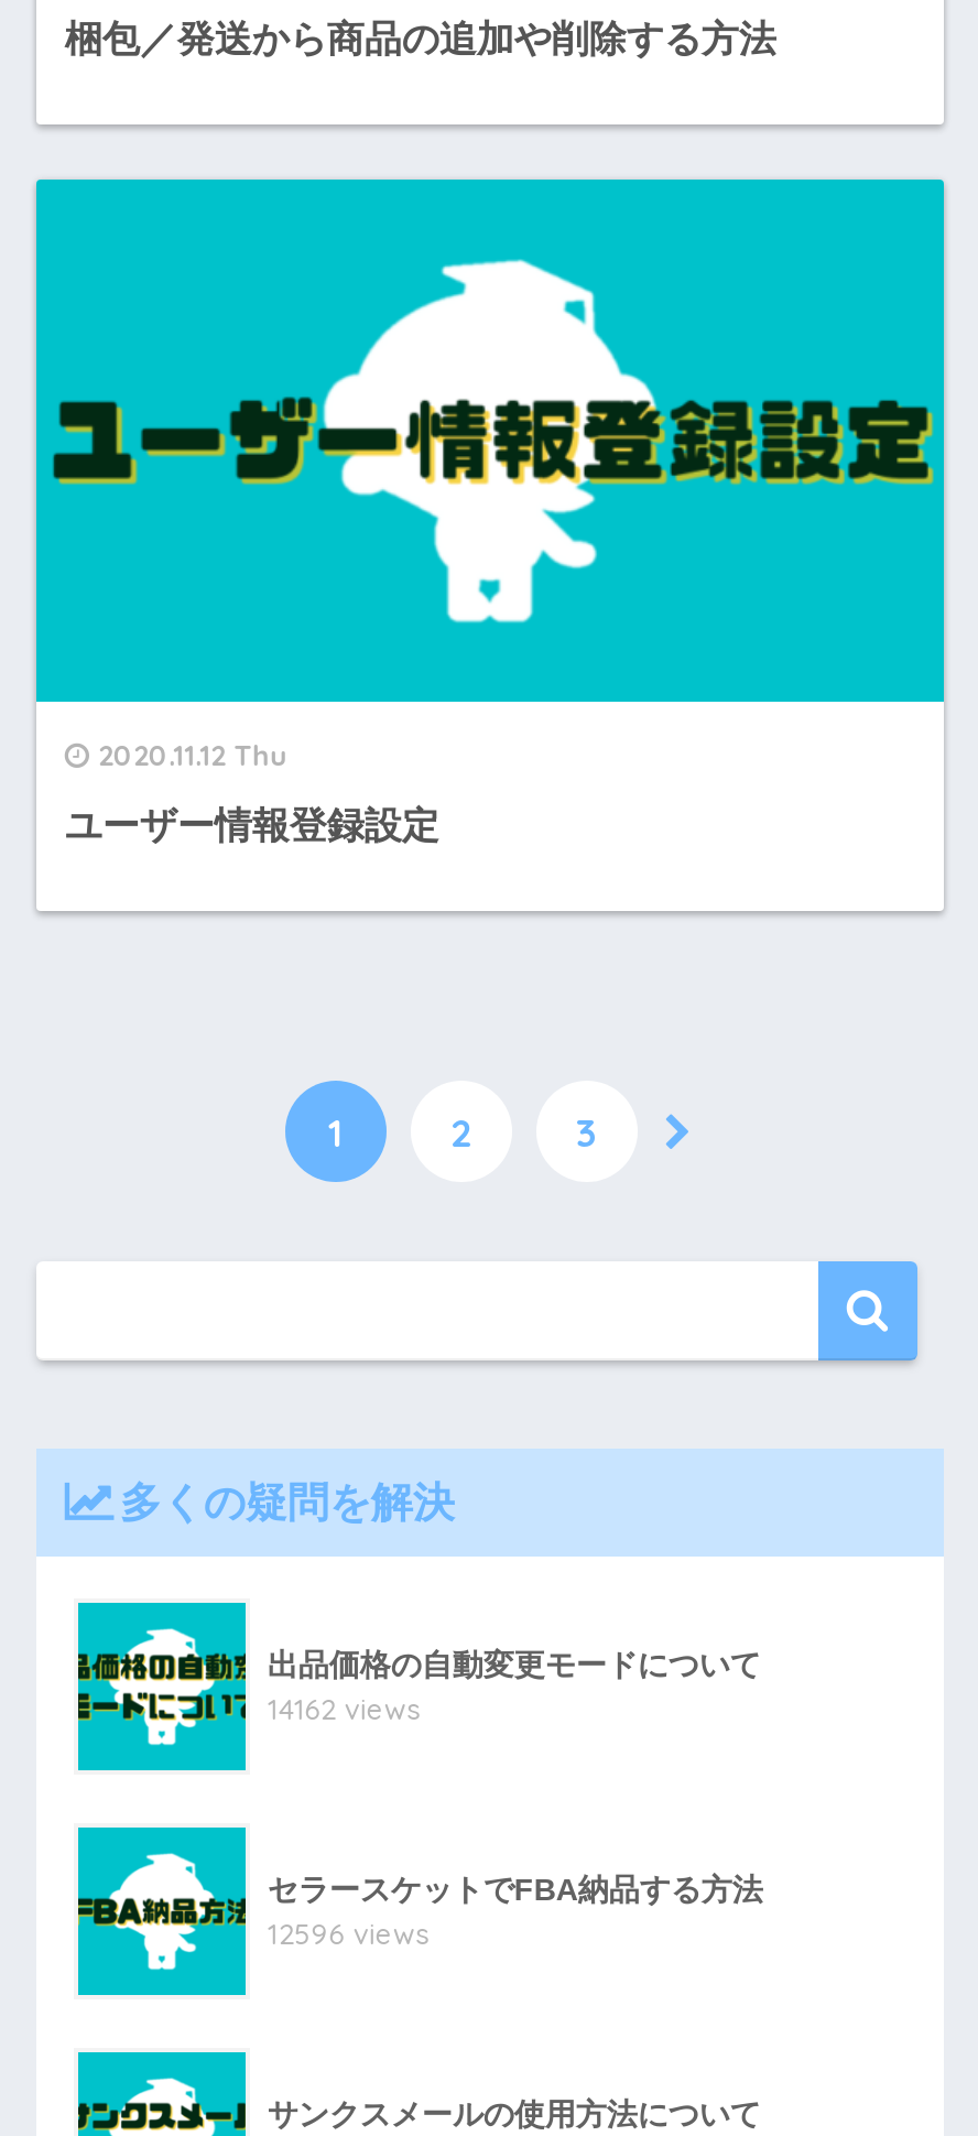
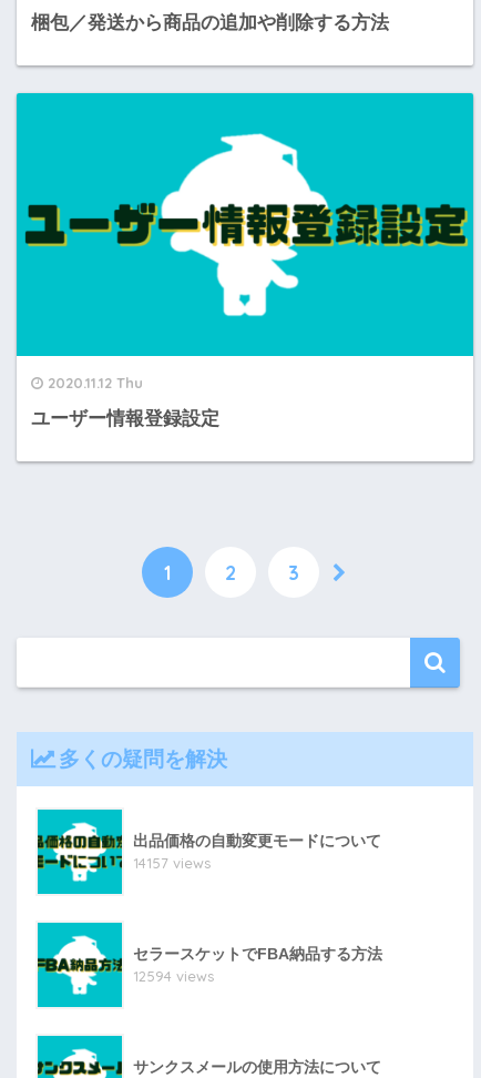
- 14162 views
+ 14157 views

- 12596 views
+ 12594 views
